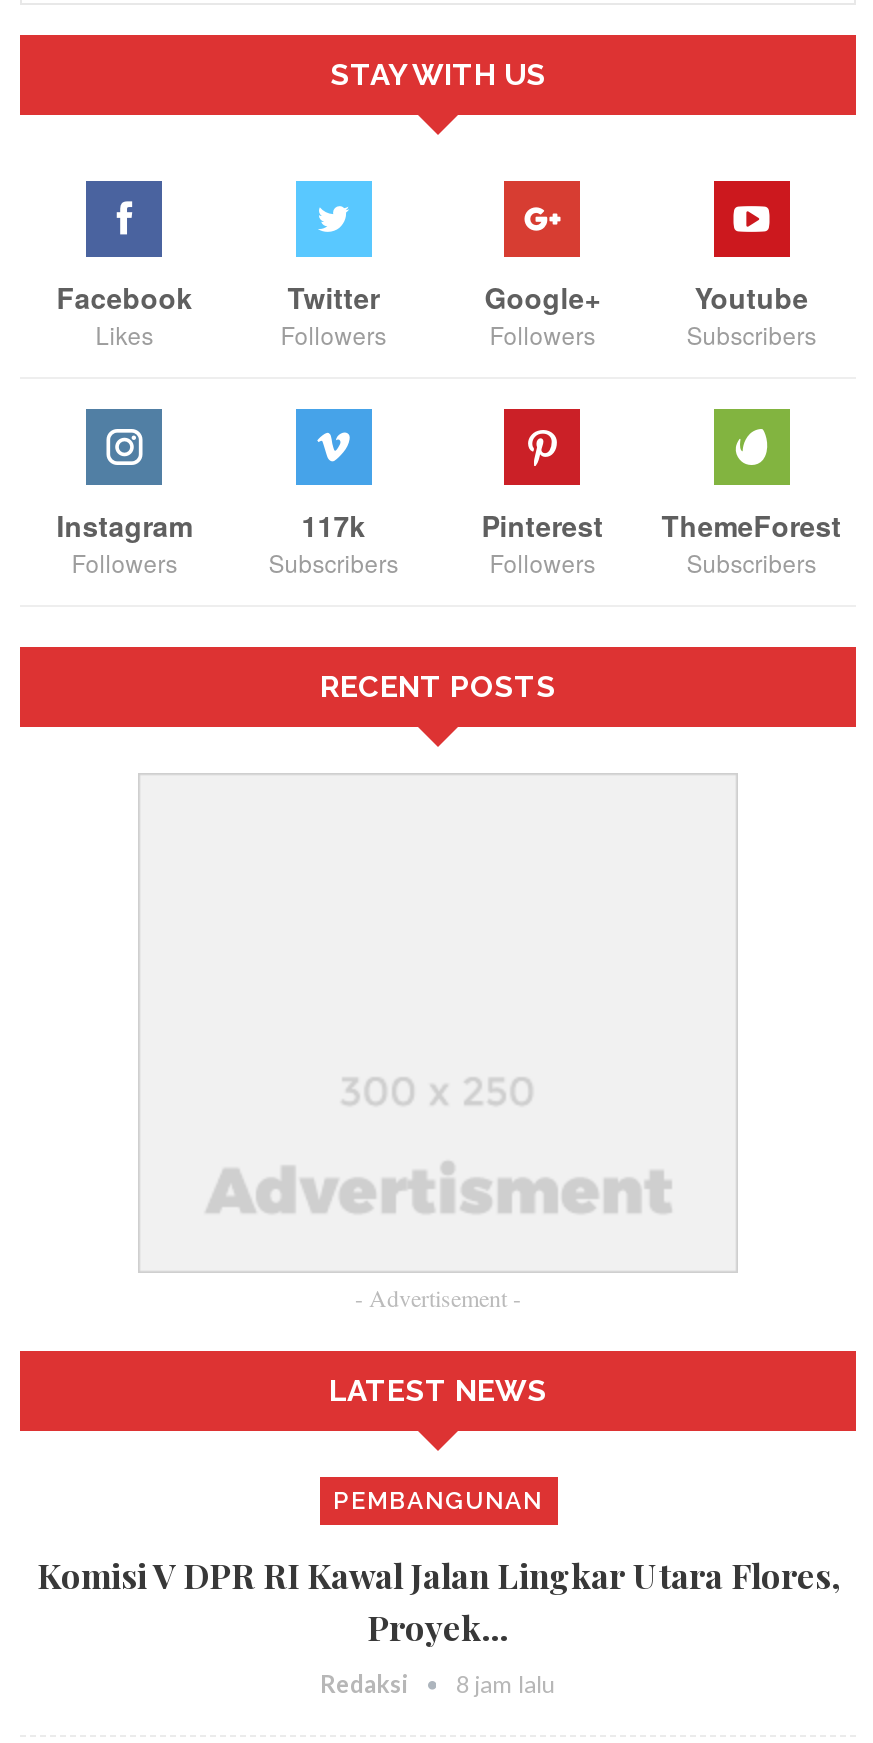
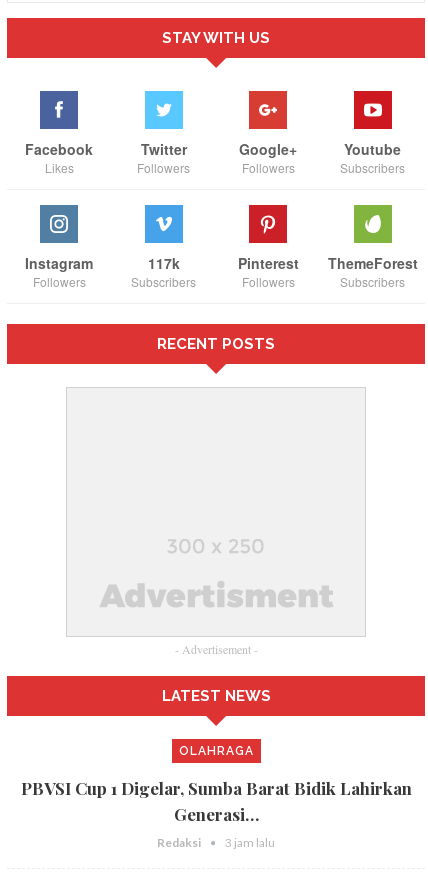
- PEMBANGUNAN
+ OLAHRAGA

- Komisi V DPR RI Kawal Jalan Lingkar Utara Flores,
- Proyek…
+ PBVSI Cup 1 Digelar, Sumba Barat Bidik Lahirkan
+ Generasi…

- Redaksi 8 jam lalu
+ Redaksi 3 jam lalu
